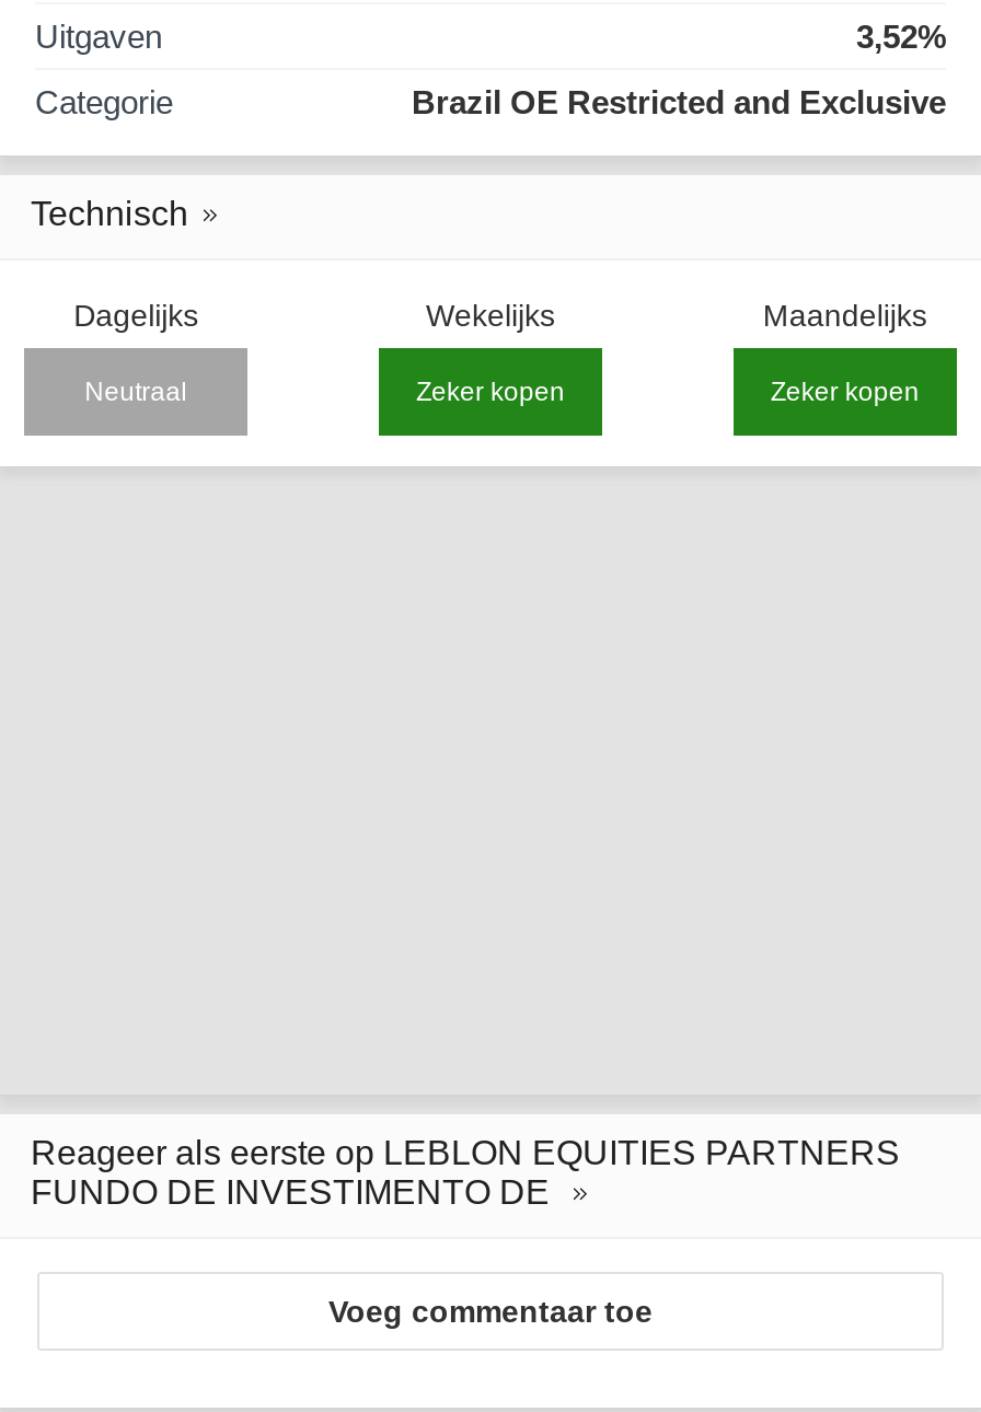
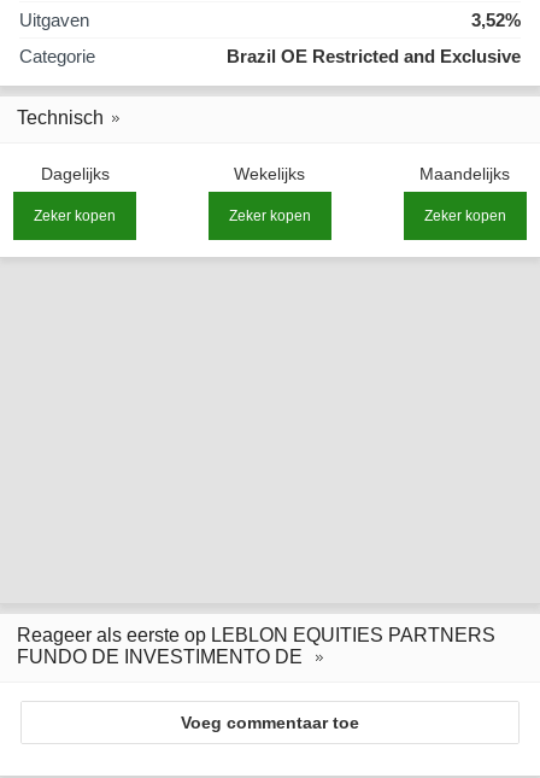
- Neutraal
+ Zeker kopen
